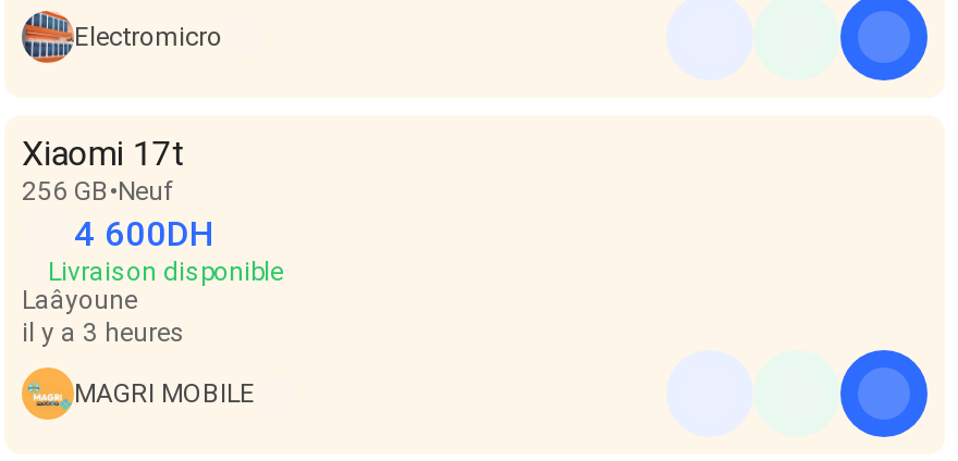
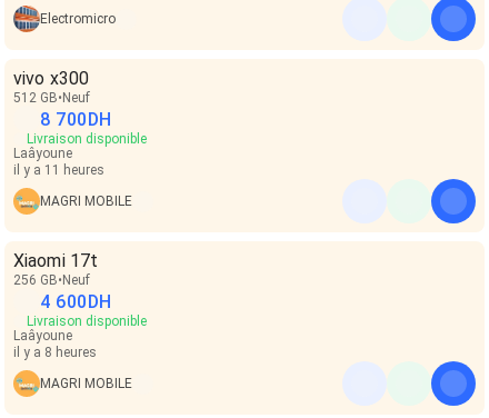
+ vivo x300
+ 512 GB Neuf
+ 8 700DH
+ Livraison disponible
+ Laâyoune
+ il y a 11 heures
+ MAGRI MOBILE

- il y a 3 heures
+ il y a 8 heures
